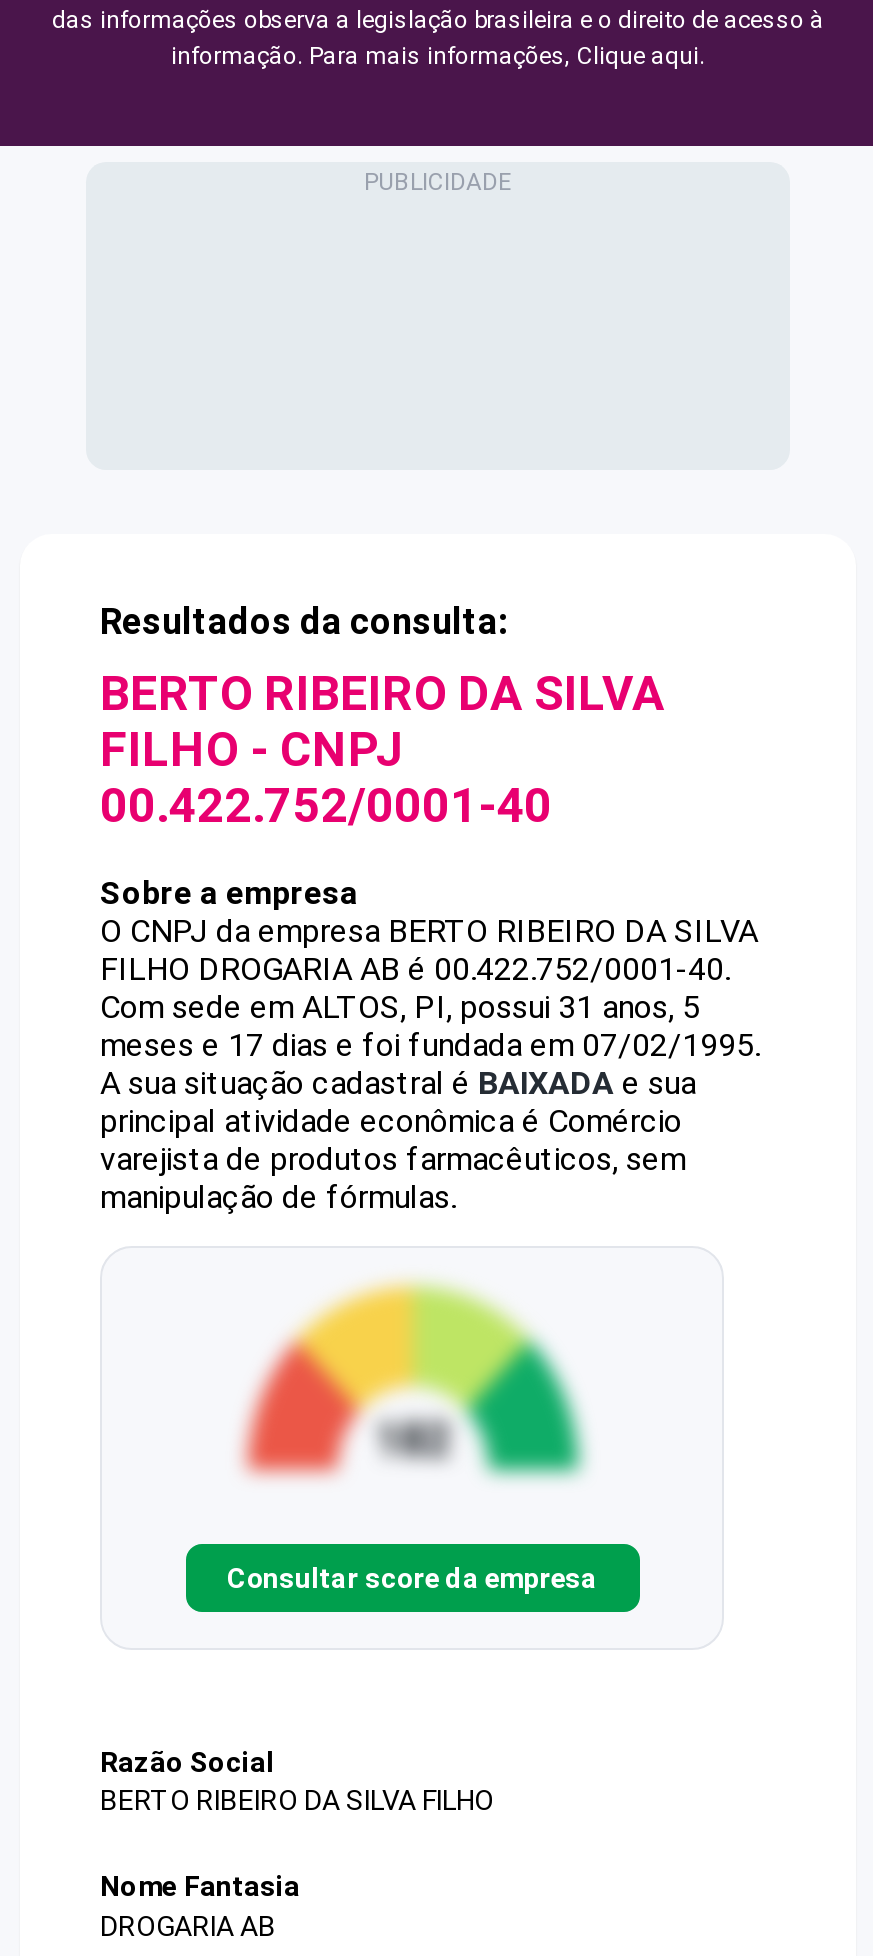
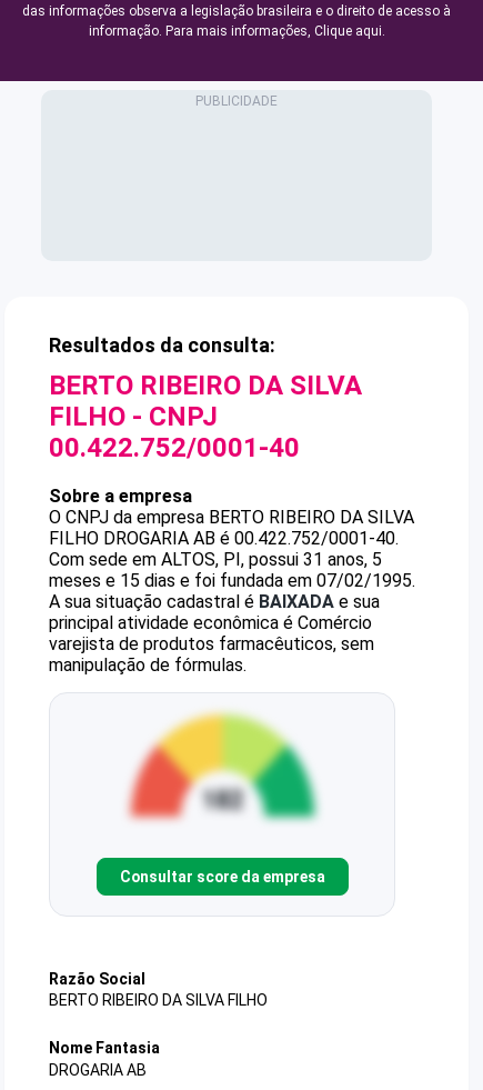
- meses e 17 dias e foi fundada em 07/02/1995.
+ meses e 15 dias e foi fundada em 07/02/1995.
